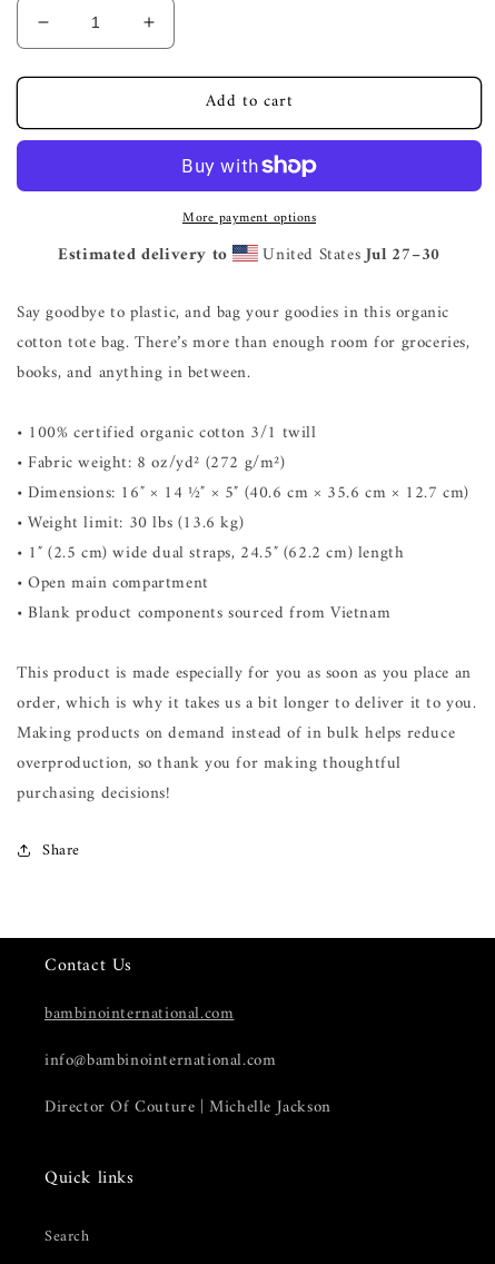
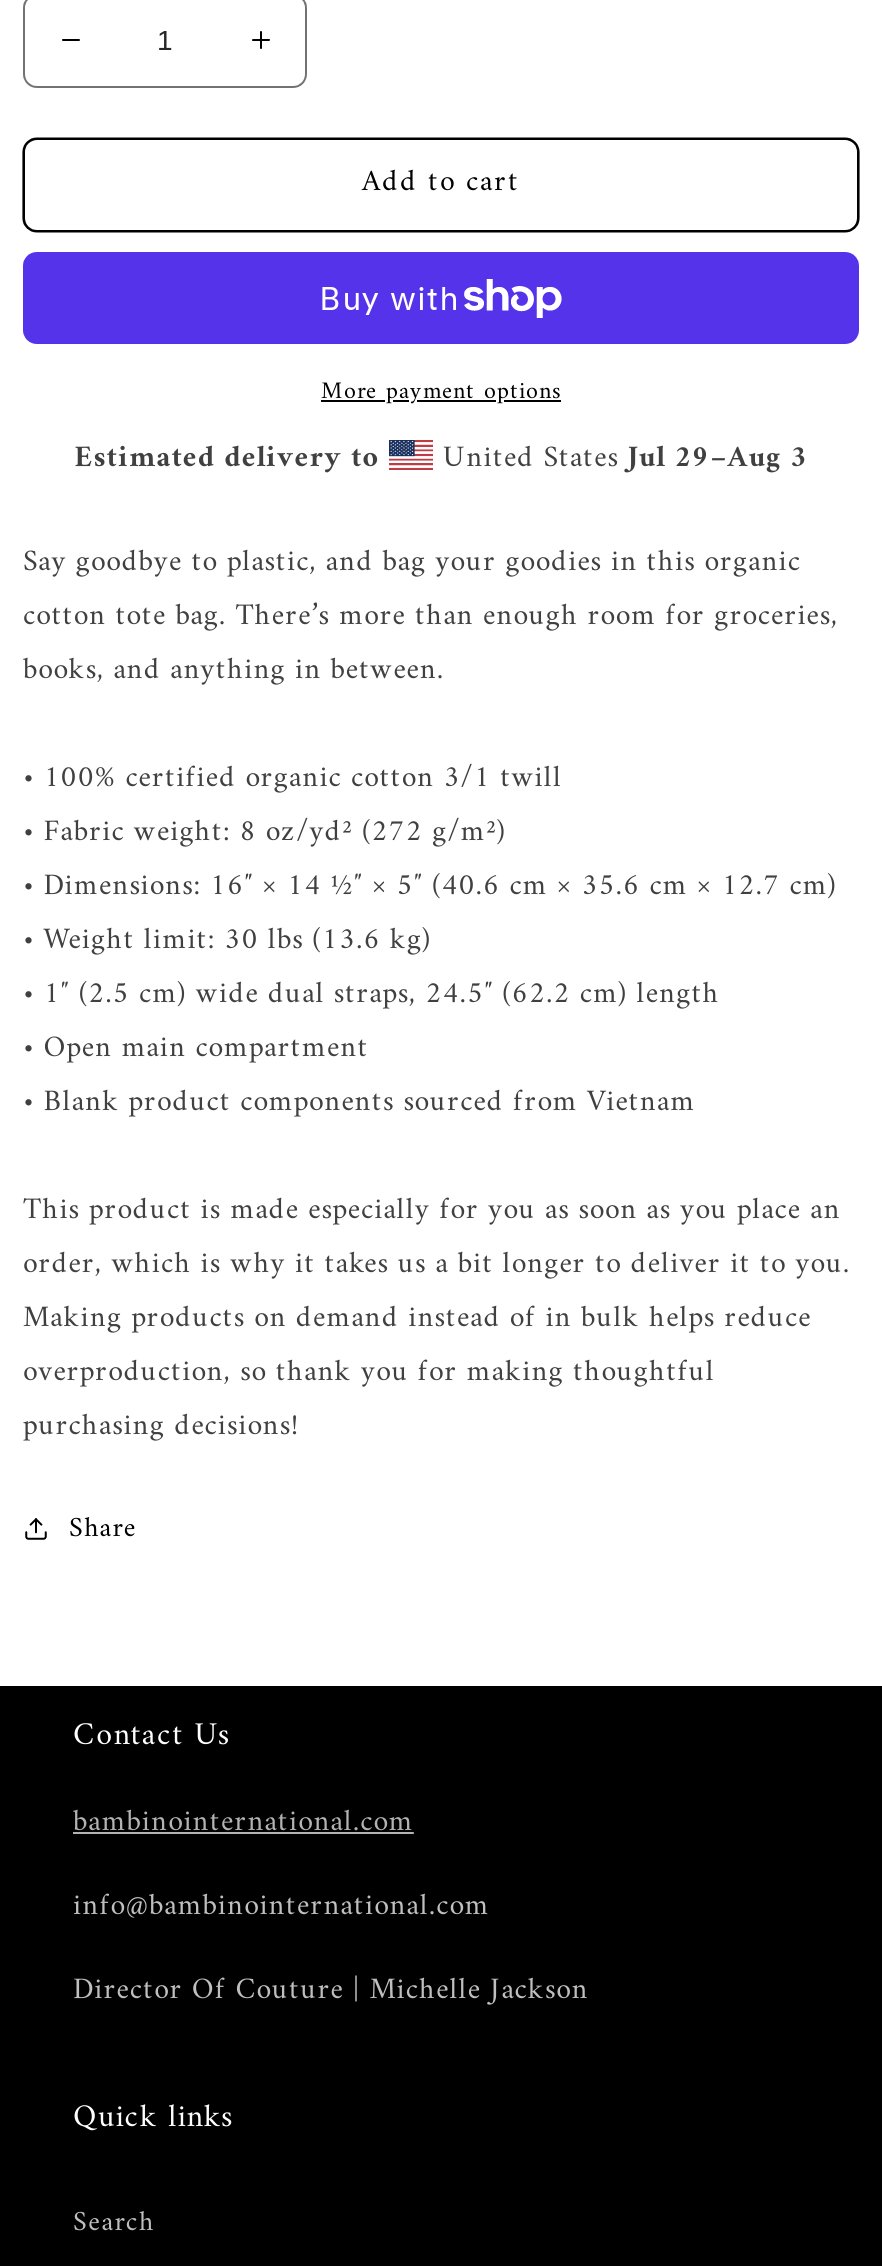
- United StatesJul 27–30
+ United StatesJul 29–Aug 3
